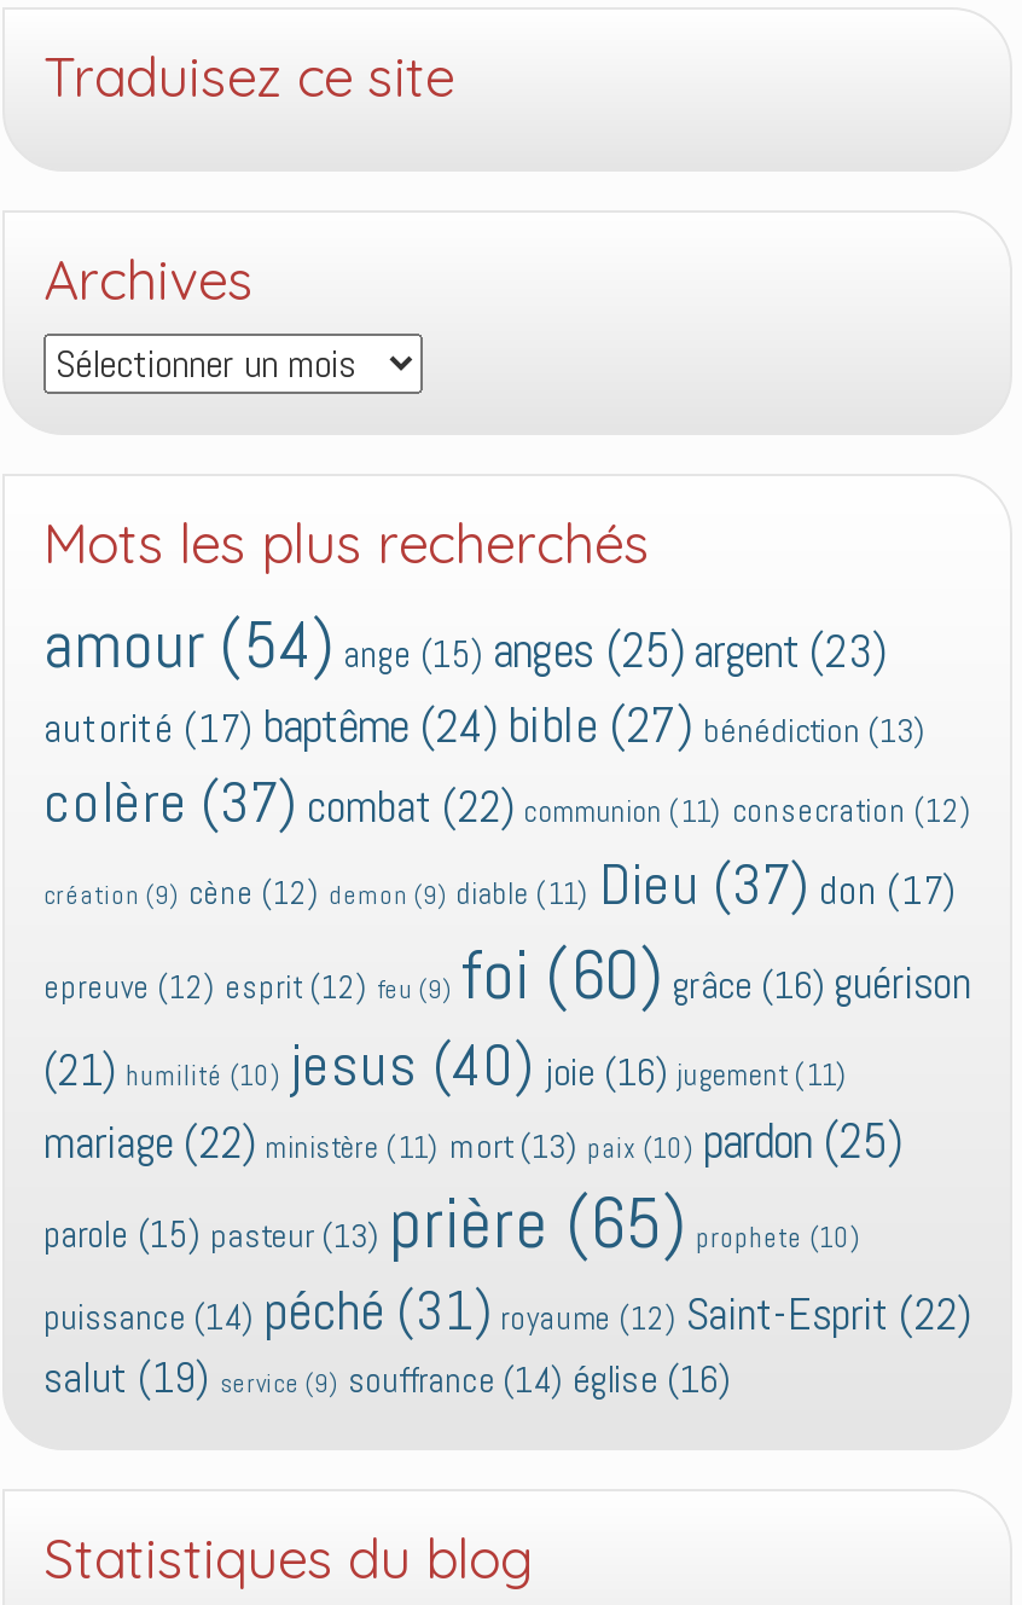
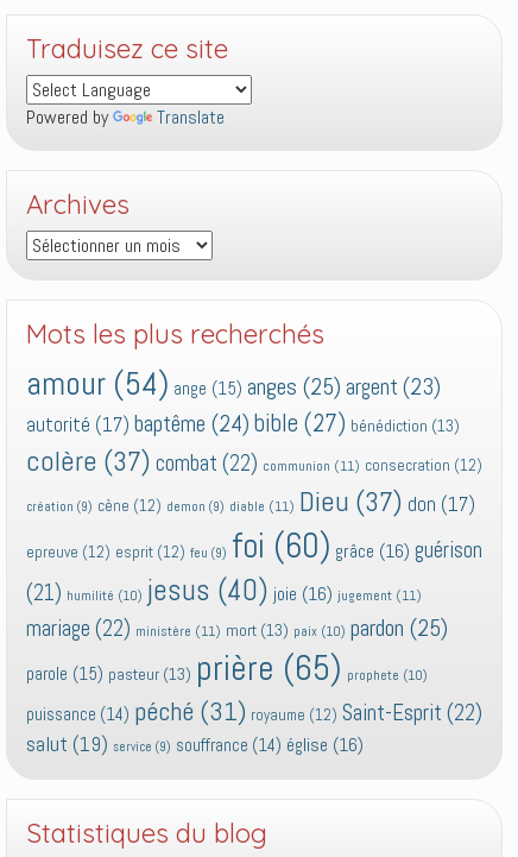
+ Powered by
+ Translate
